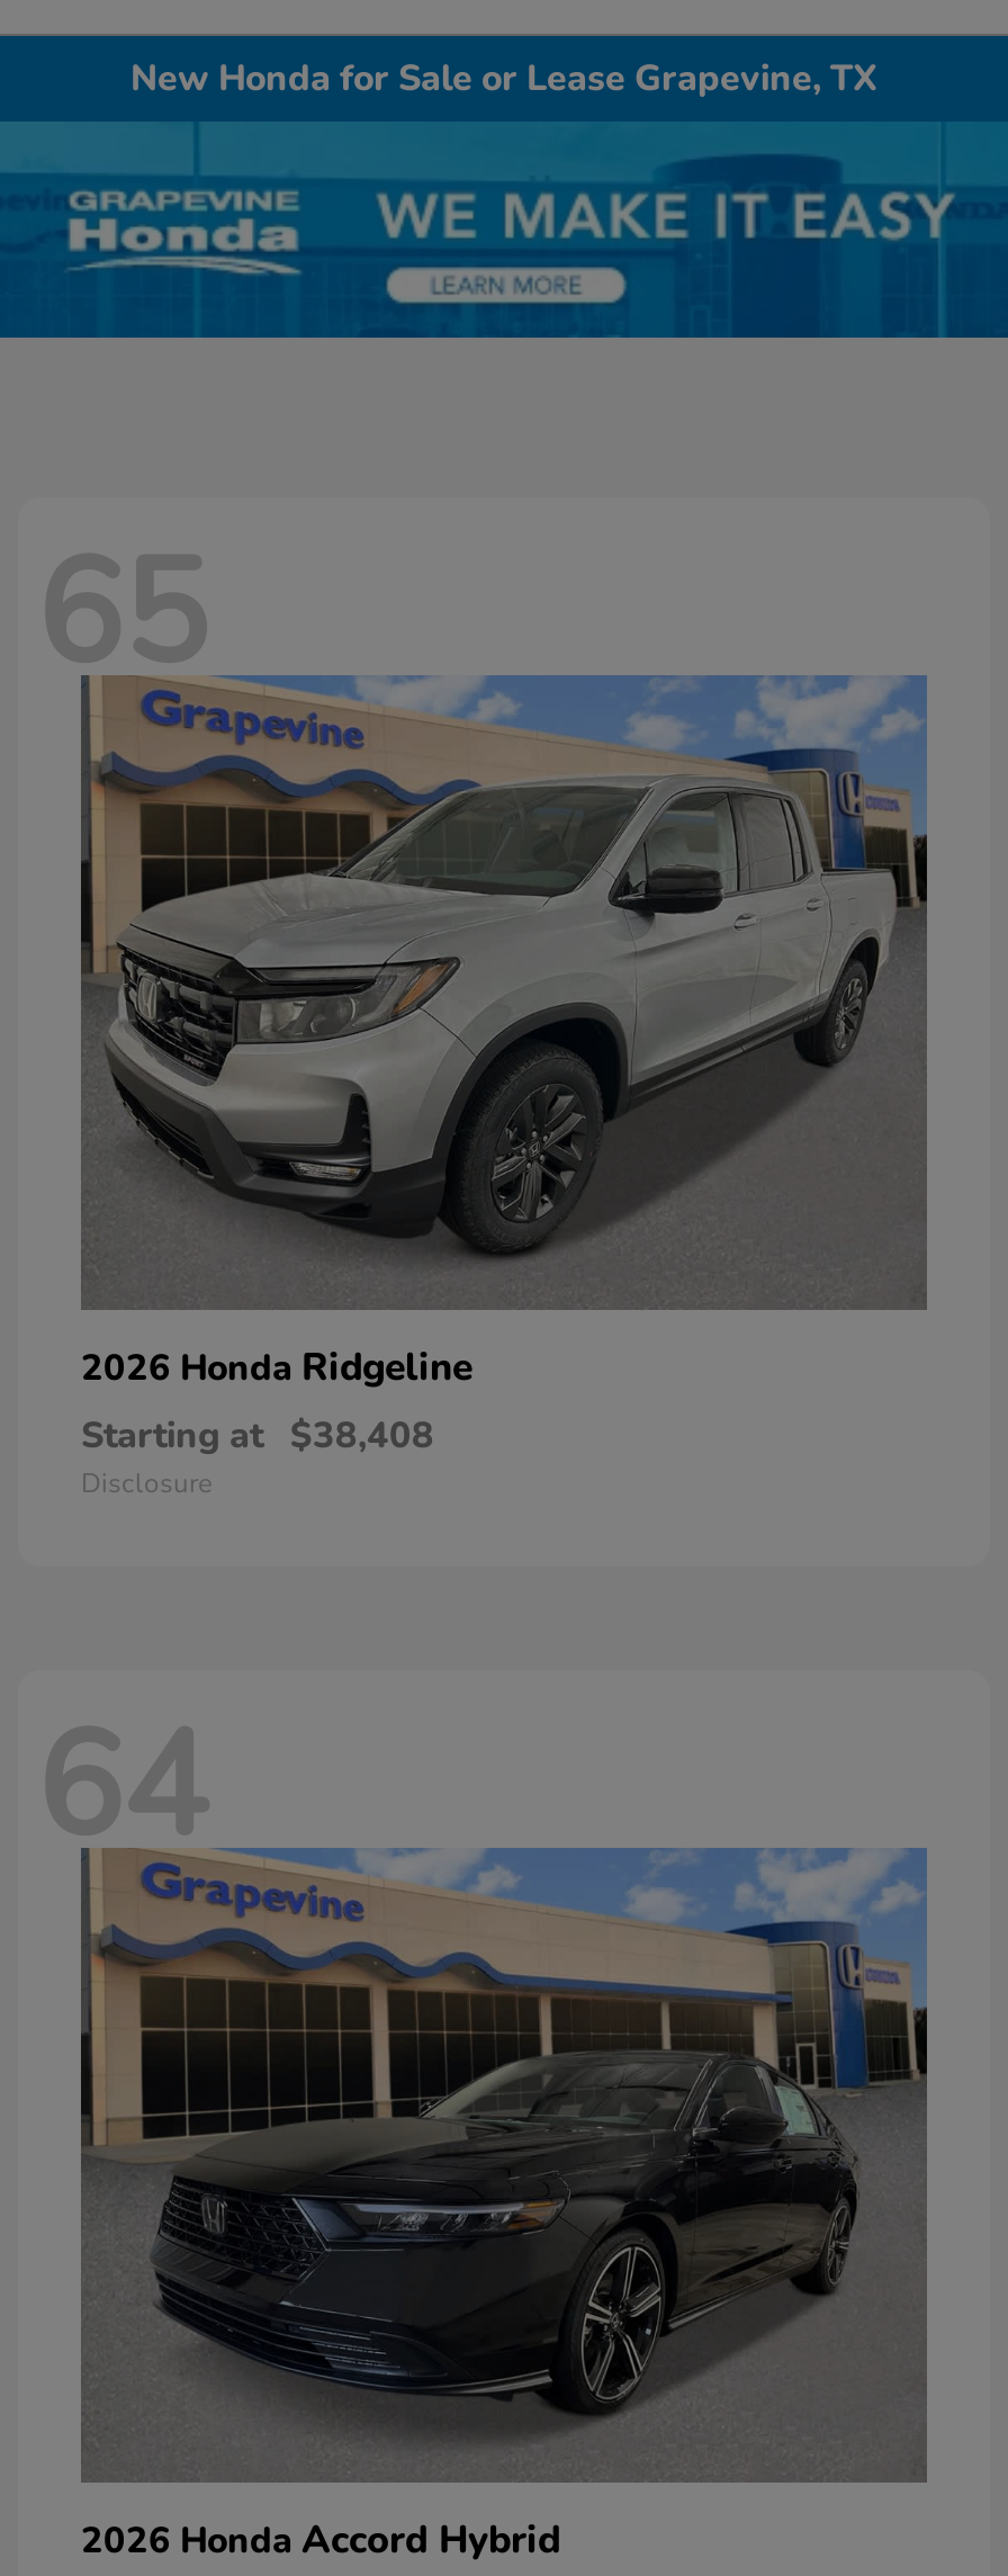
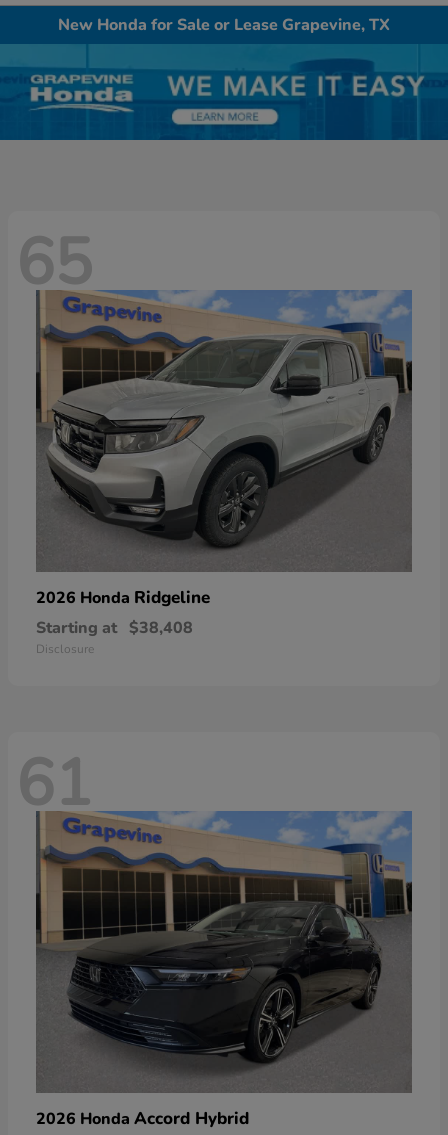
- 64
+ 61
